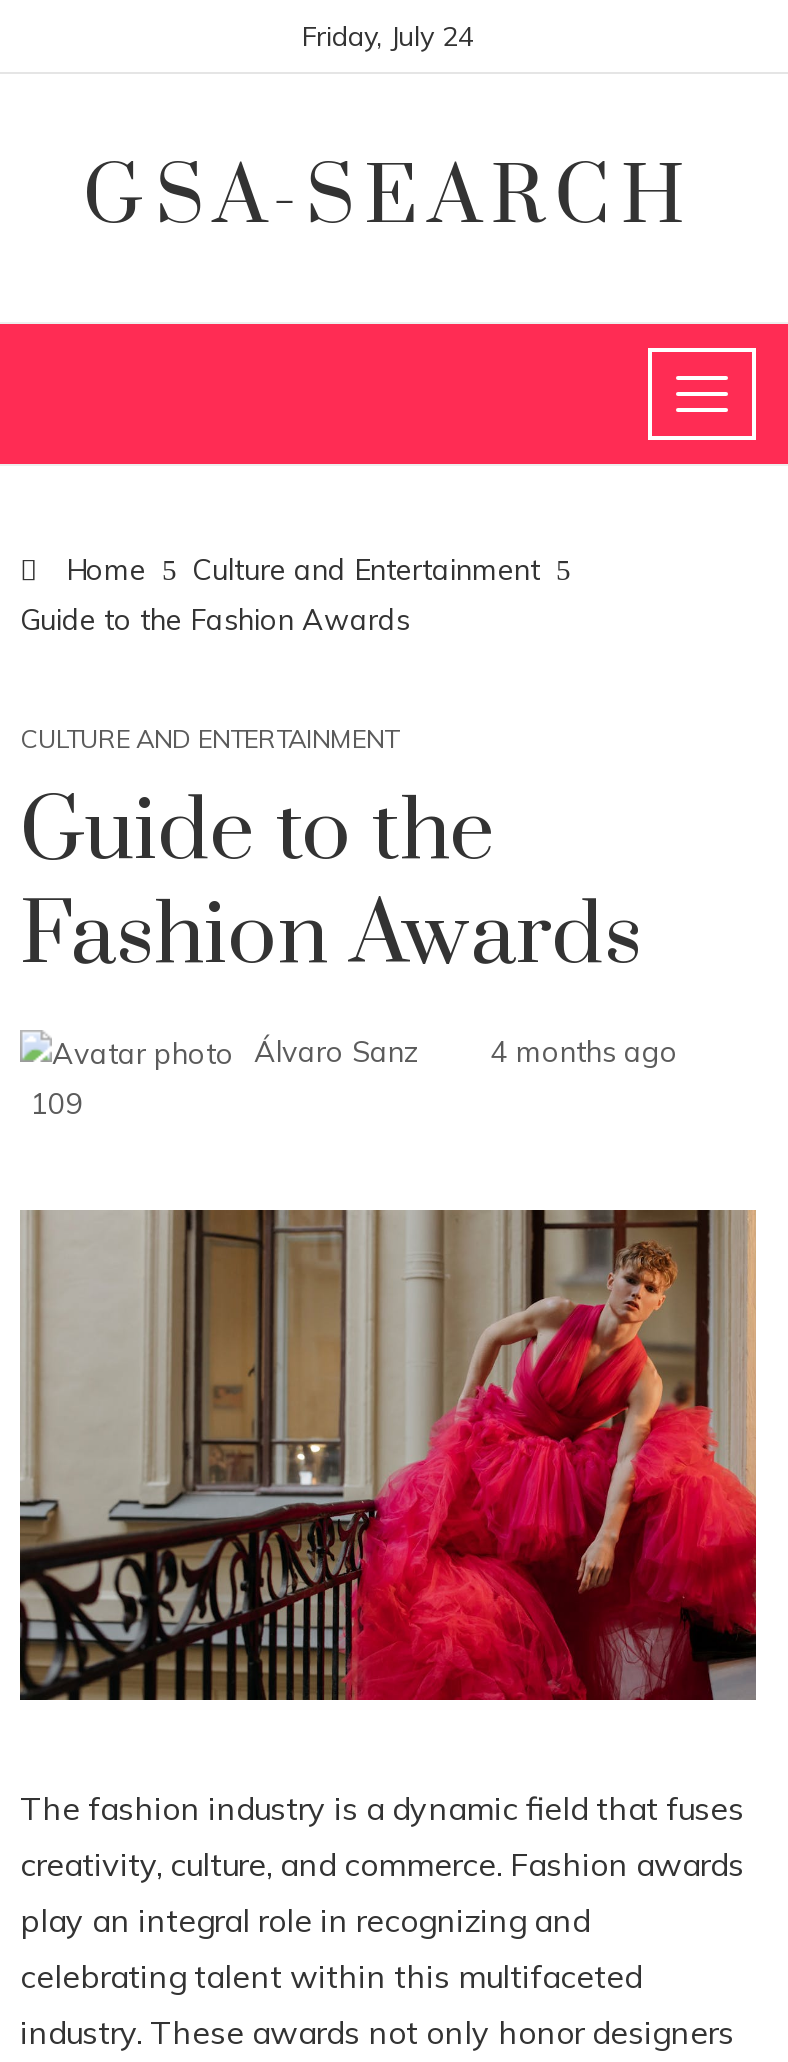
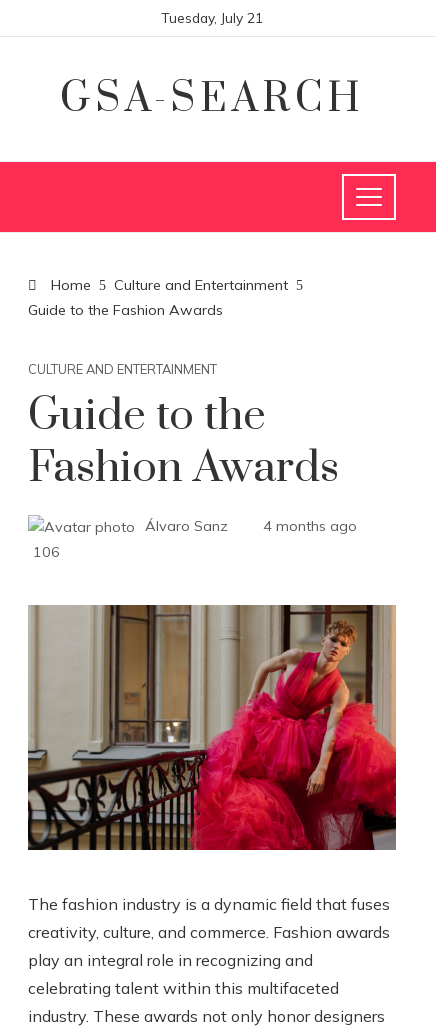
- Friday, July 24
+ Tuesday, July 21

- 109
+ 106
